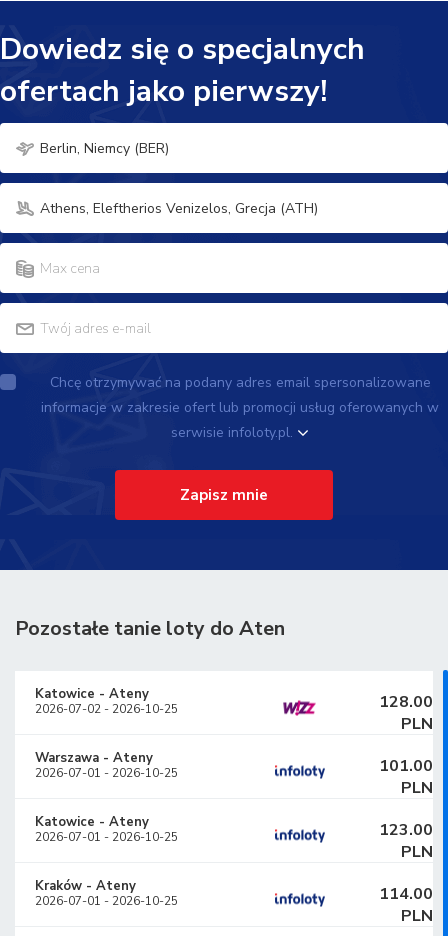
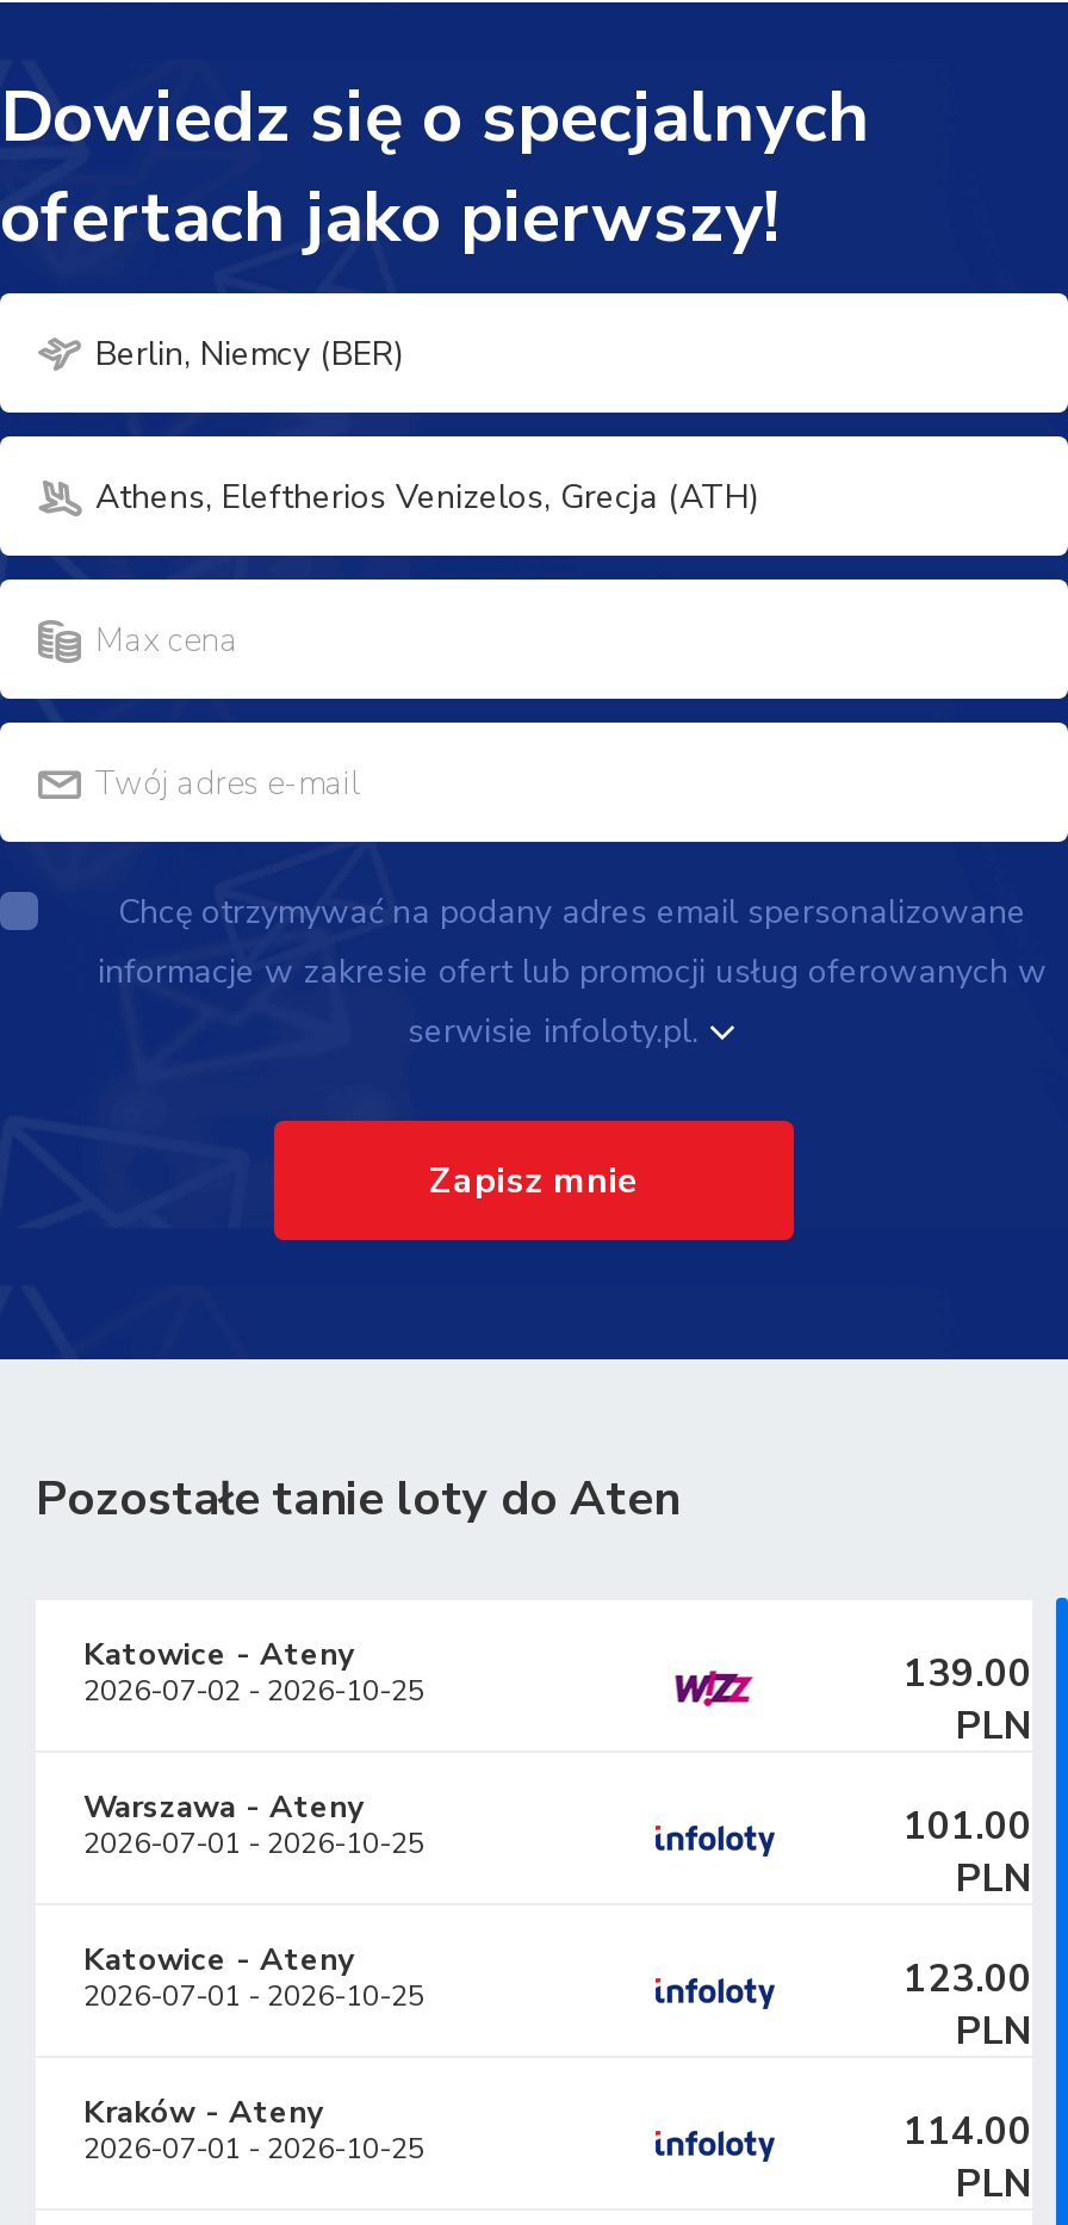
- 128.00
+ 139.00
